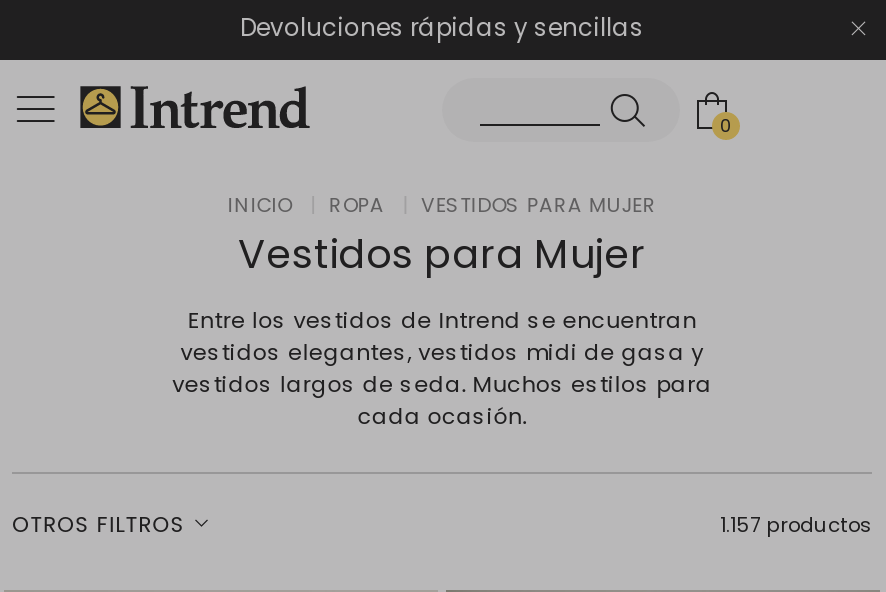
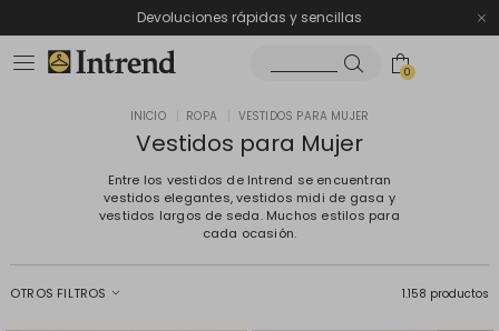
- 1.157 productos
+ 1.158 productos
